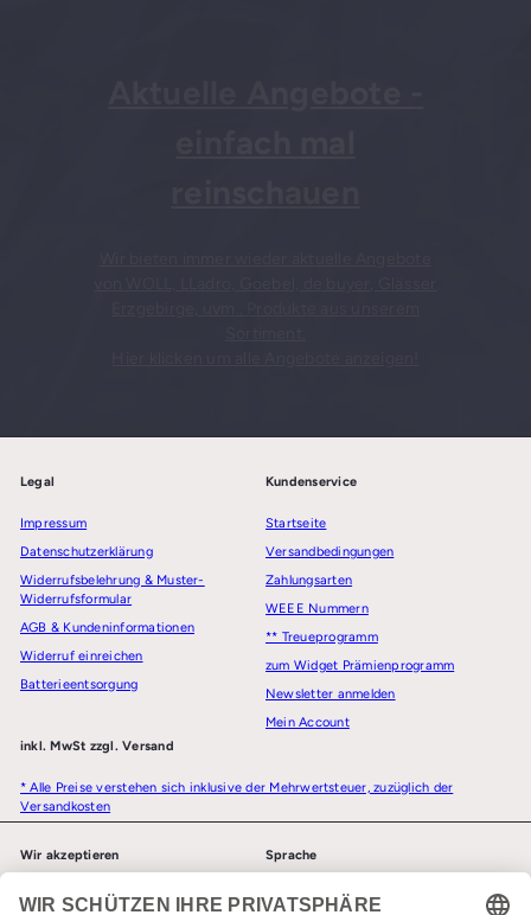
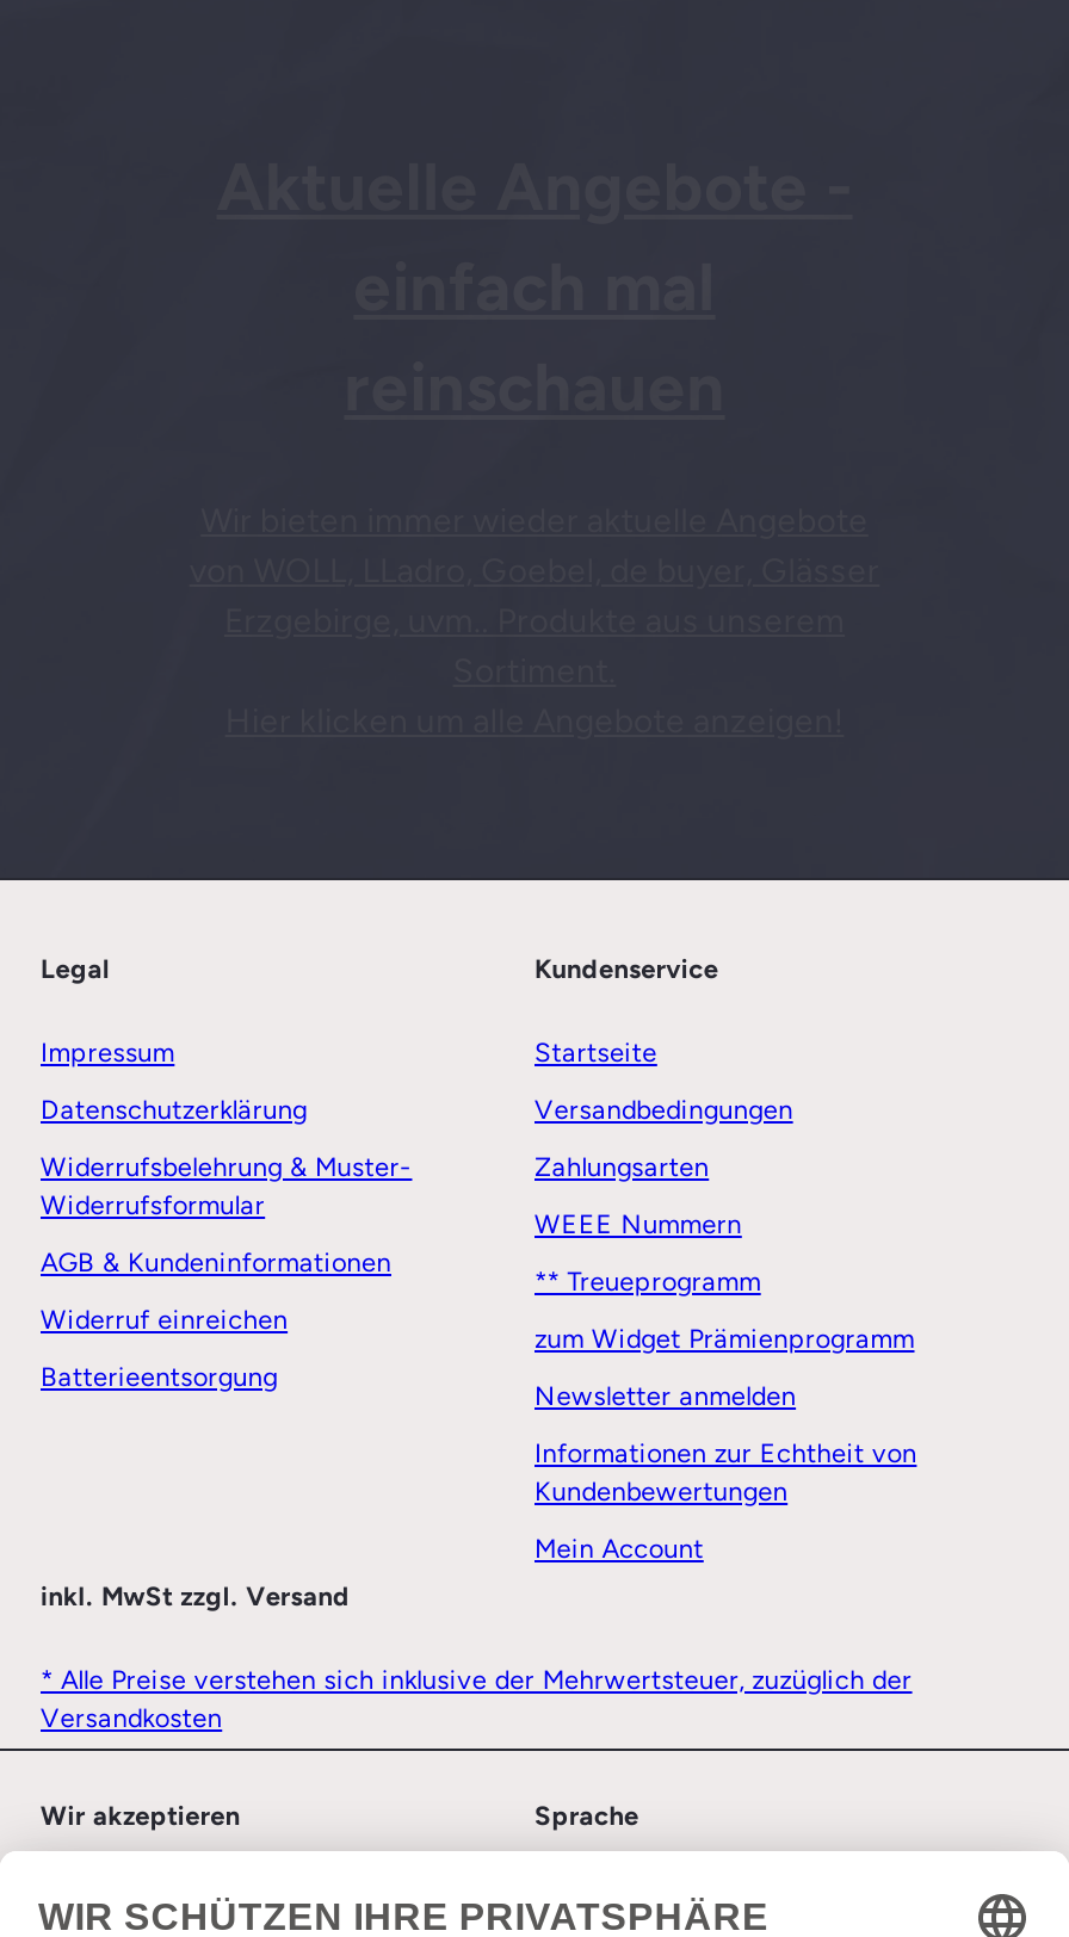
+ Informationen zur Echtheit von
+ Kundenbewertungen
